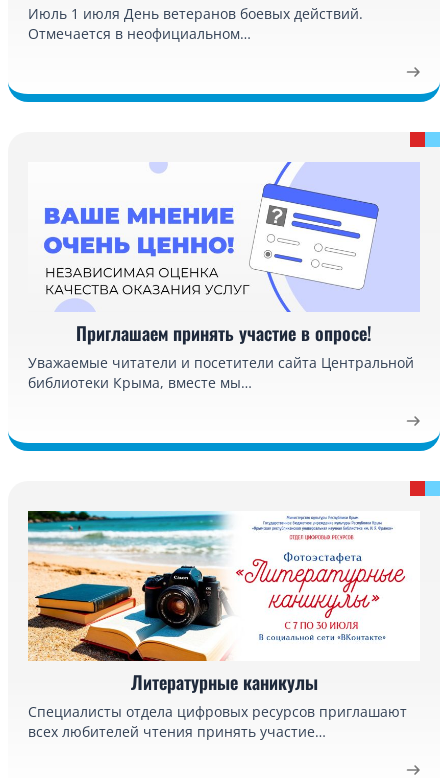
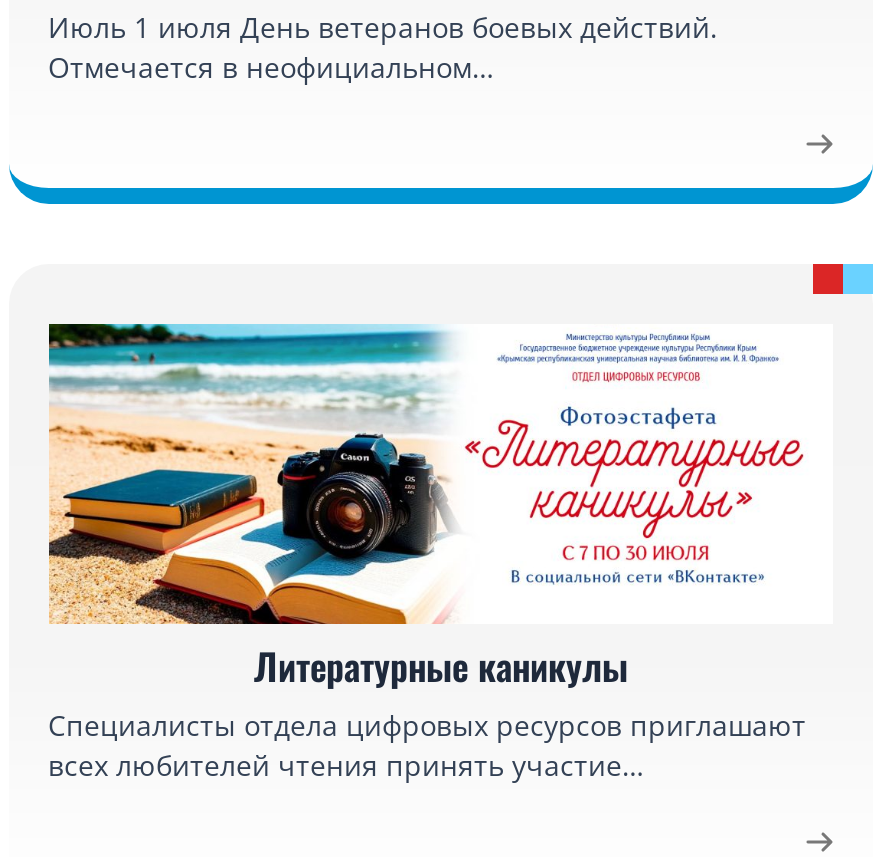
- [image]
- Приглашаем принять участие в опросе!
- Уважаемые читатели и посетители сайта Центральной
- библиотеки Крыма, вместе мы…
